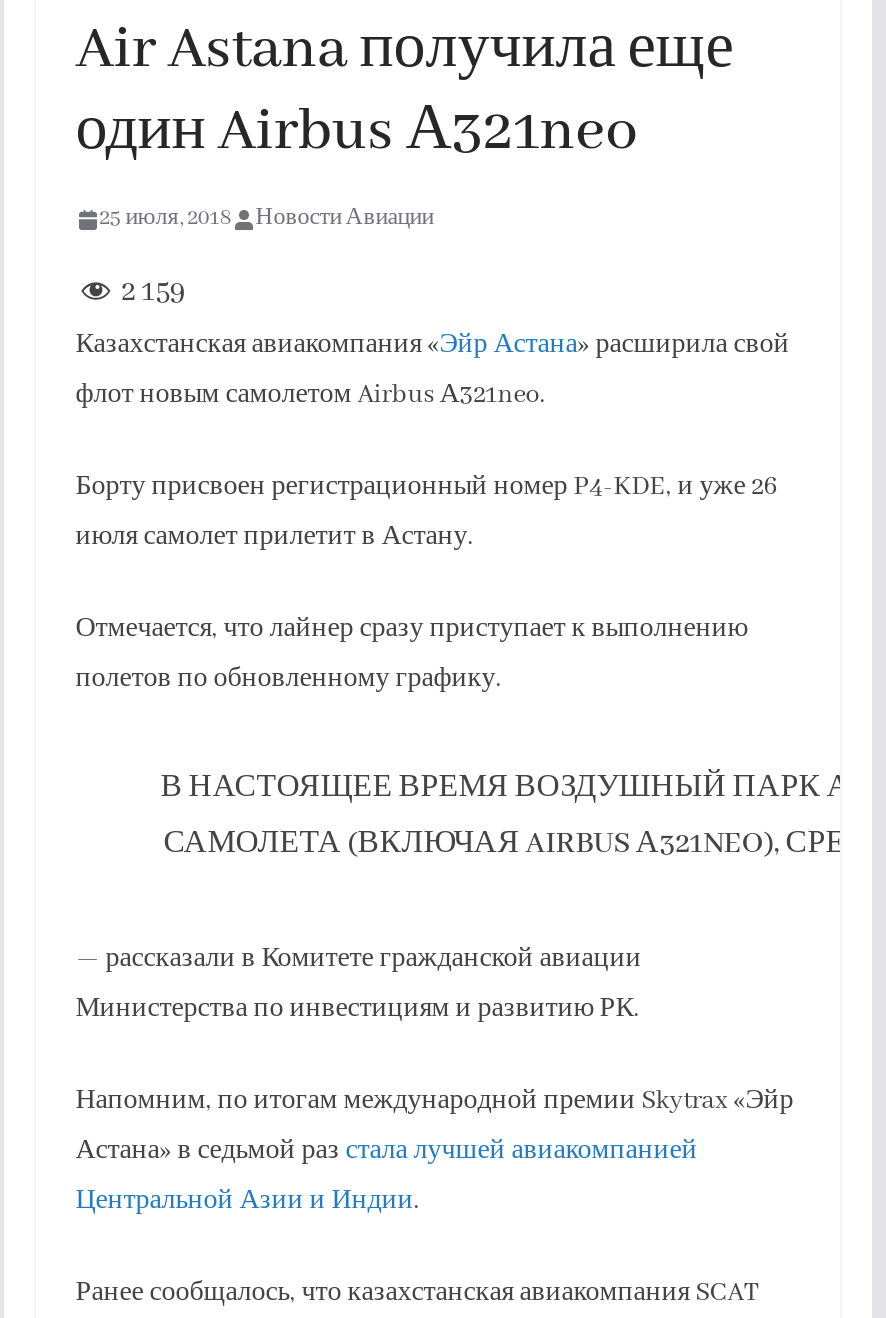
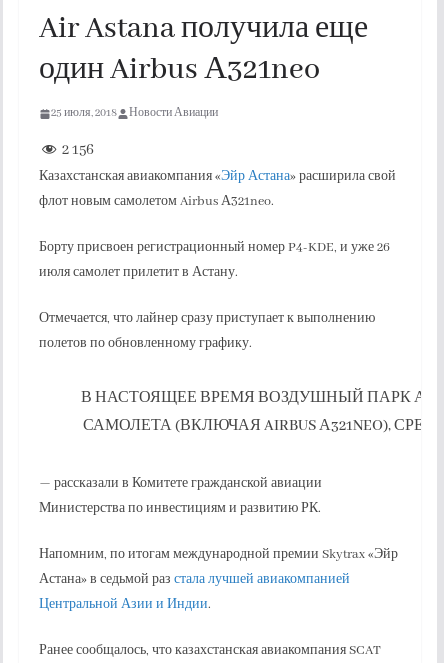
- 2 159
+ 2 156
